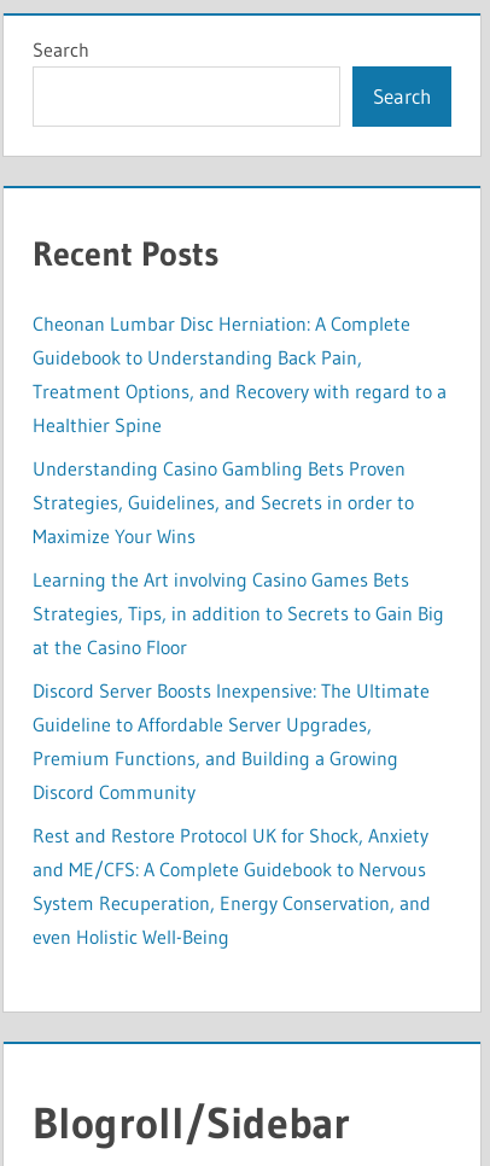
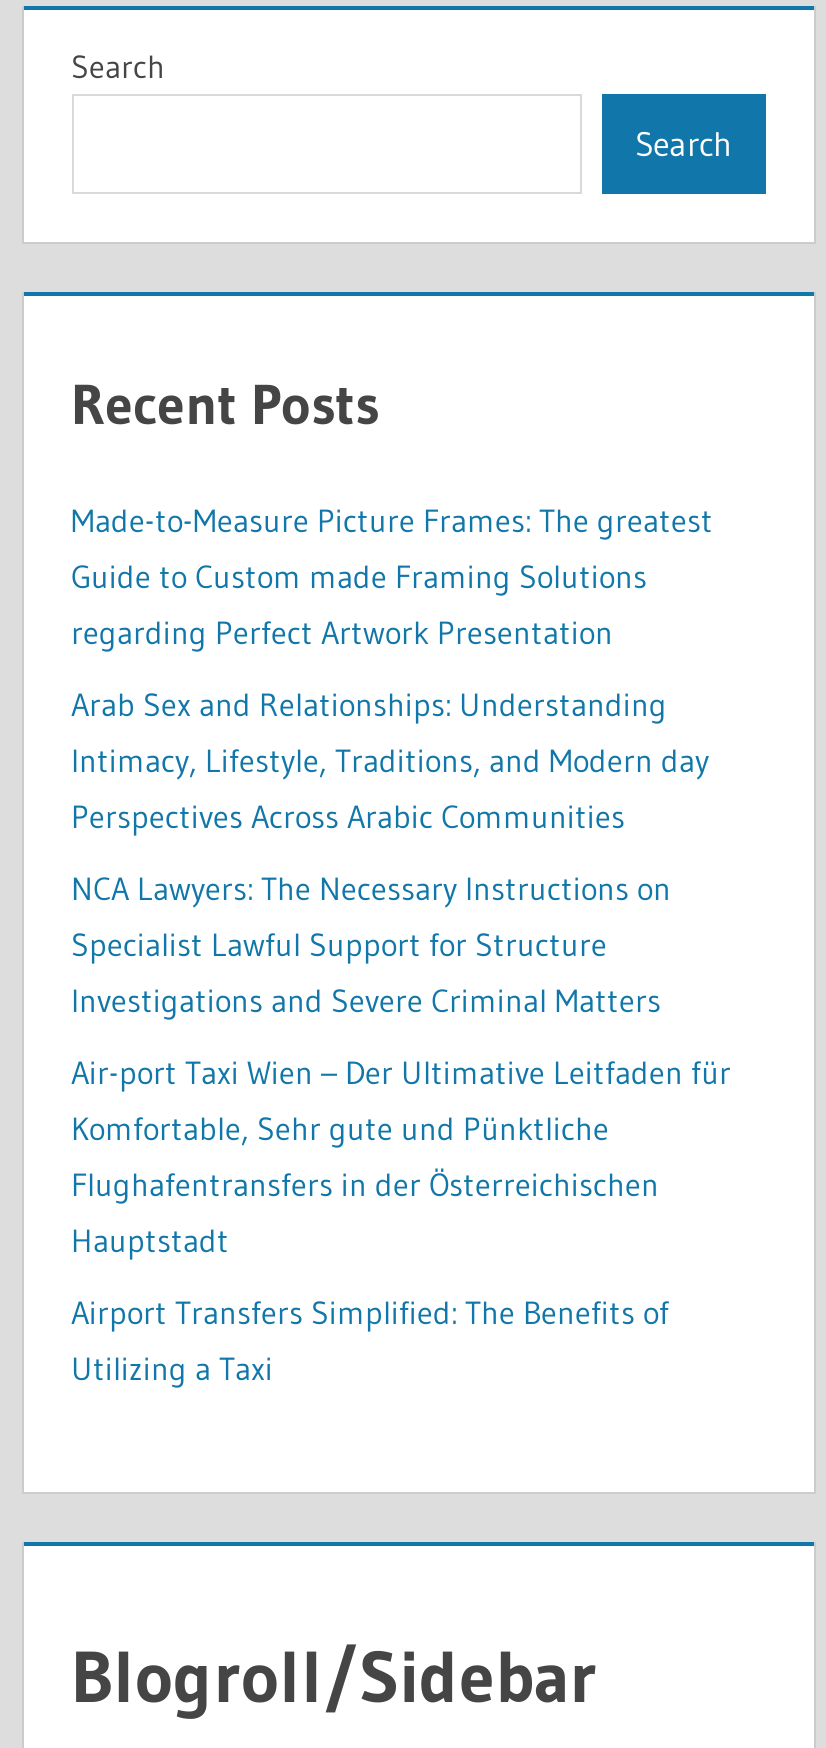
- Cheonan Lumbar Disc Herniation: A Complete
- Guidebook to Understanding Back Pain,
- Treatment Options, and Recovery with regard to a
- Healthier Spine
+ Made-to-Measure Picture Frames: The greatest
+ Guide to Custom made Framing Solutions
+ regarding Perfect Artwork Presentation

- Understanding Casino Gambling Bets Proven
- Strategies, Guidelines, and Secrets in order to
- Maximize Your Wins
+ Arab Sex and Relationships: Understanding
+ Intimacy, Lifestyle, Traditions, and Modern day
+ Perspectives Across Arabic Communities

- Learning the Art involving Casino Games Bets
- Strategies, Tips, in addition to Secrets to Gain Big
- at the Casino Floor
+ NCA Lawyers: The Necessary Instructions on
+ Specialist Lawful Support for Structure
+ Investigations and Severe Criminal Matters

- Discord Server Boosts Inexpensive: The Ultimate
- Guideline to Affordable Server Upgrades,
- Premium Functions, and Building a Growing
- Discord Community
+ Air-port Taxi Wien – Der Ultimative Leitfaden für
+ Komfortable, Sehr gute und Pünktliche
+ Flughafentransfers in der Österreichischen
+ Hauptstadt

- Rest and Restore Protocol UK for Shock, Anxiety
- and ME/CFS: A Complete Guidebook to Nervous
- System Recuperation, Energy Conservation, and
- even Holistic Well-Being
+ Airport Transfers Simplified: The Benefits of
+ Utilizing a Taxi
